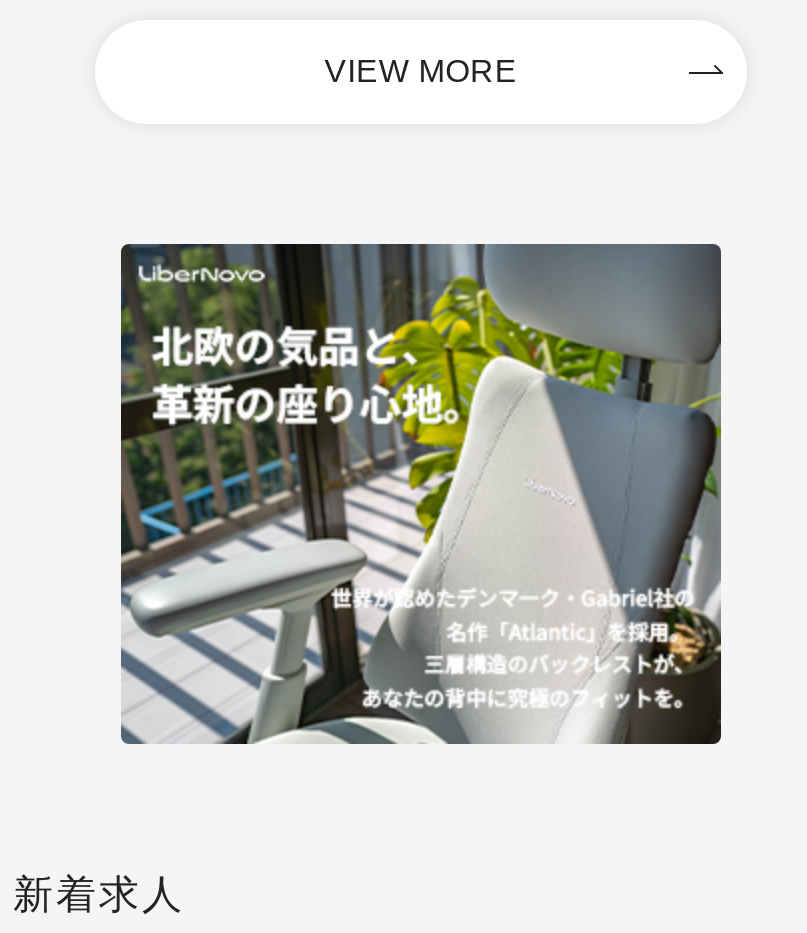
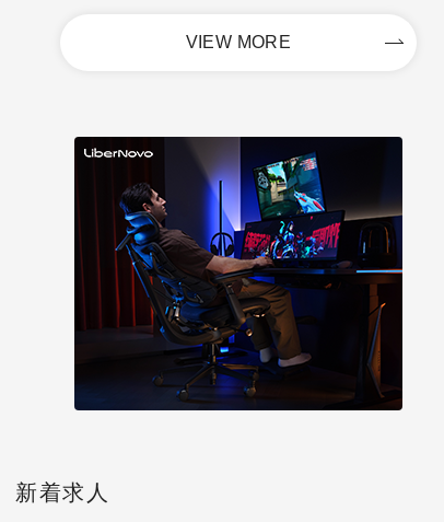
- [image]
+ [image]
